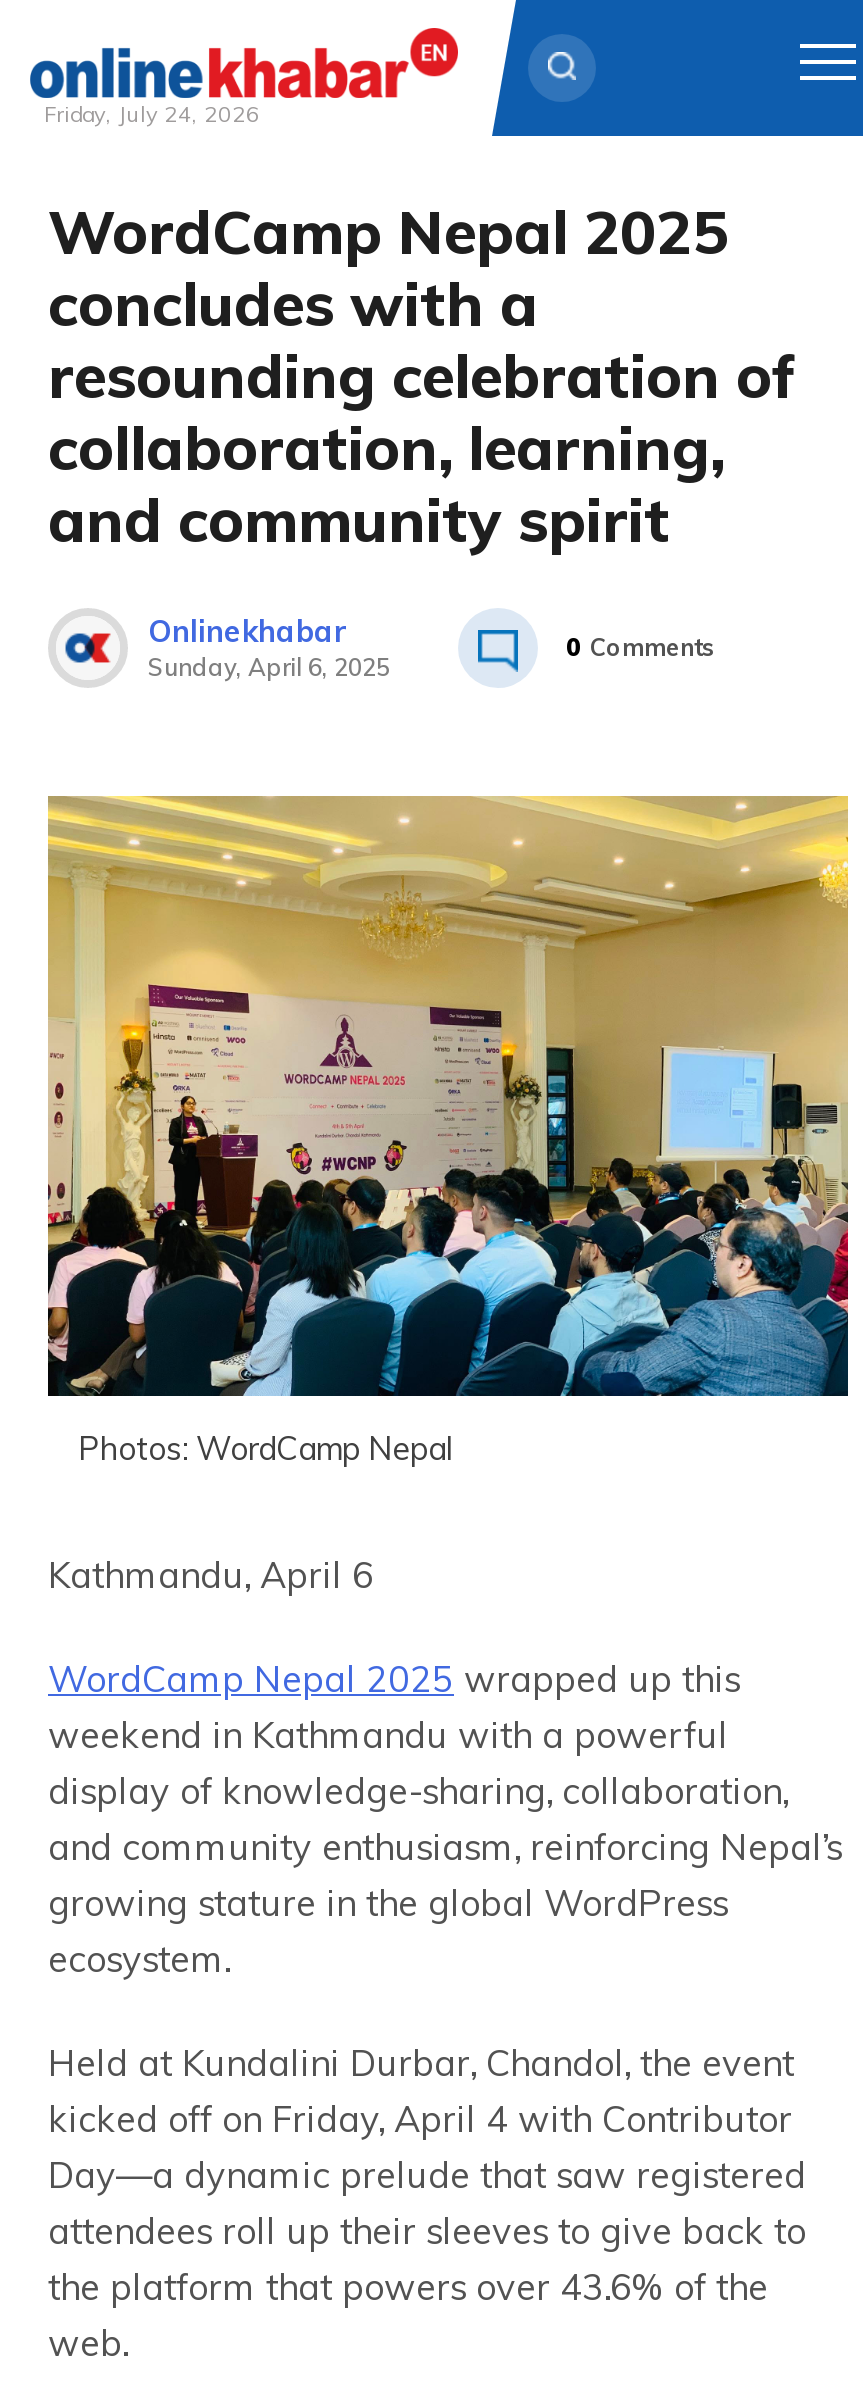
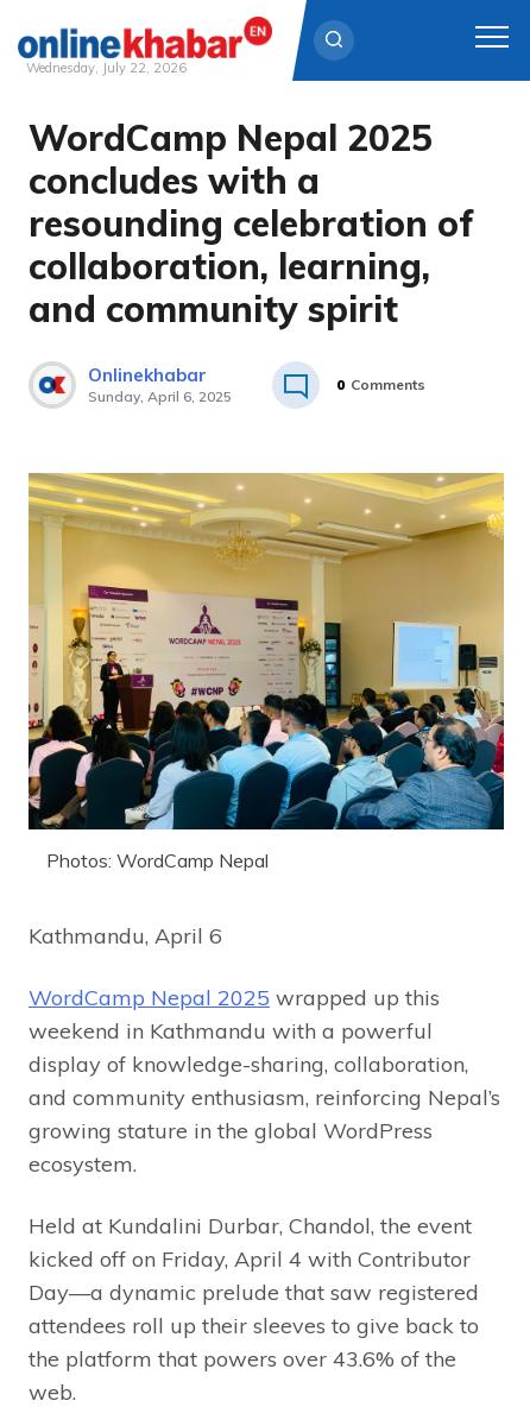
- Friday, July 24, 2026
+ Wednesday, July 22, 2026
